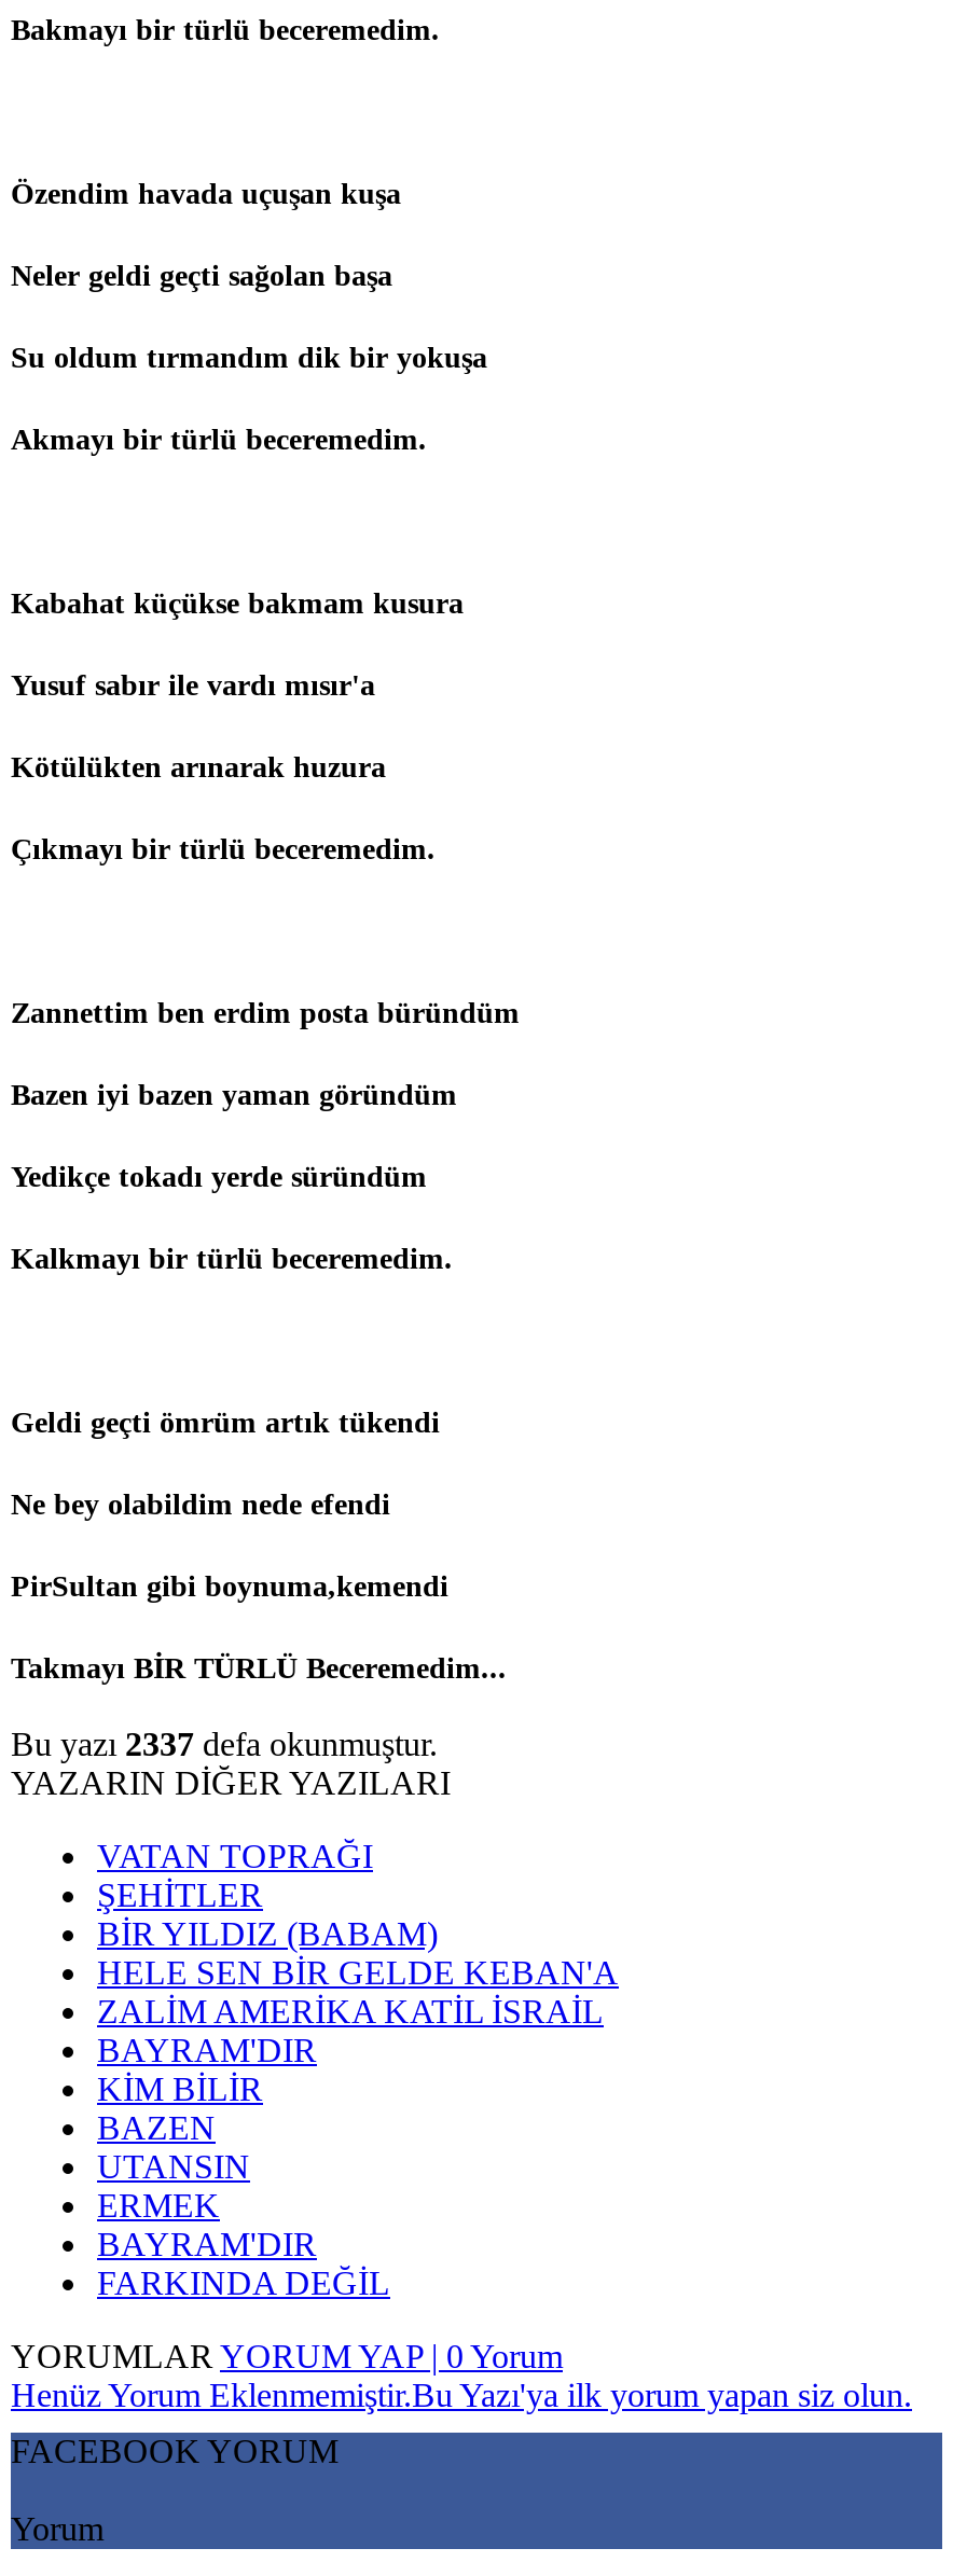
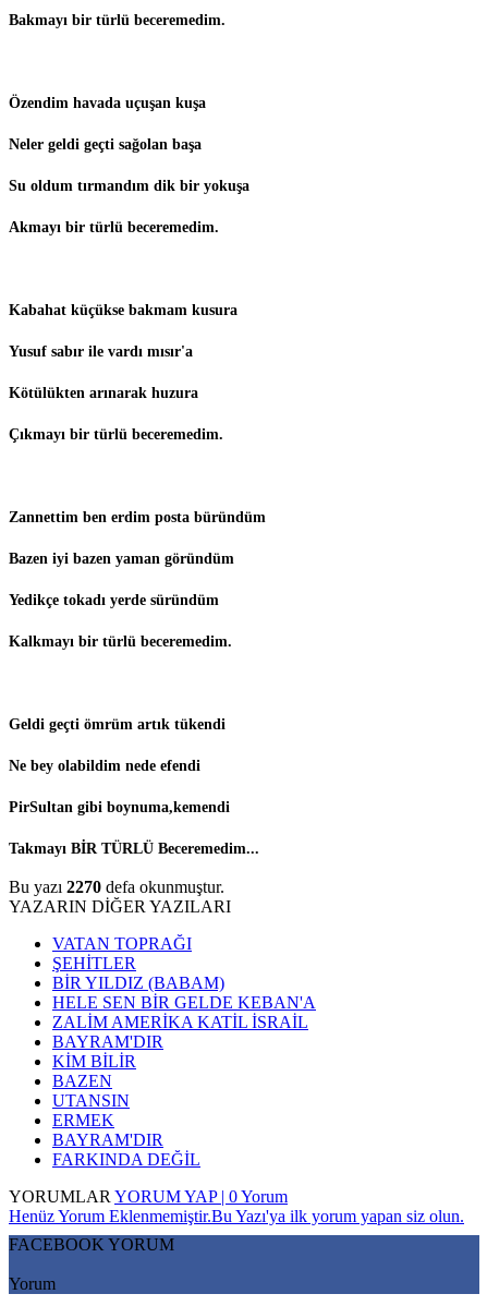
- Bu yazı 2337 defa okunmuştur.
+ Bu yazı 2270 defa okunmuştur.
